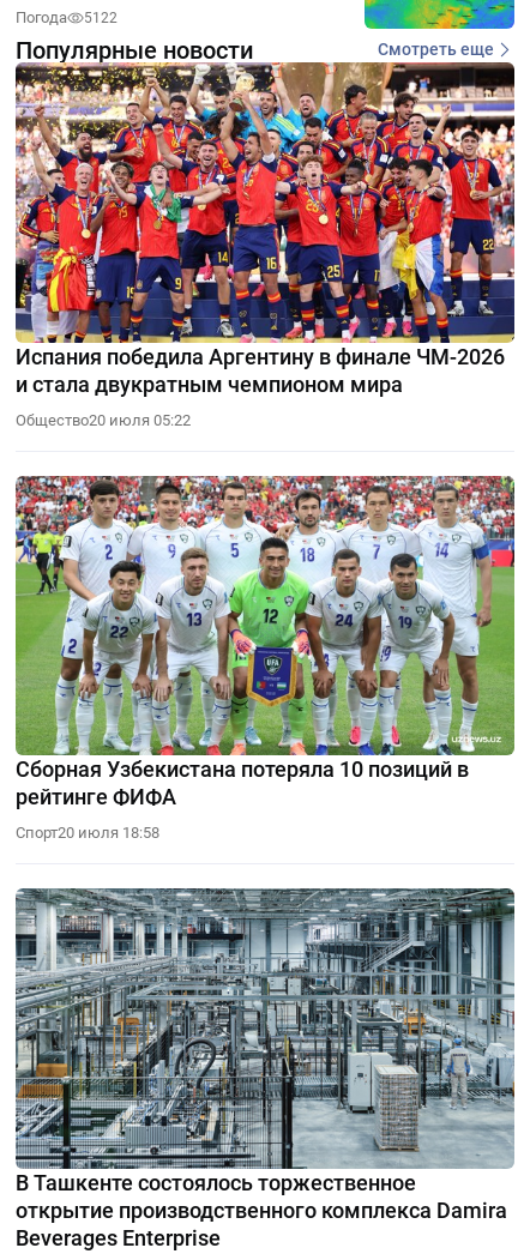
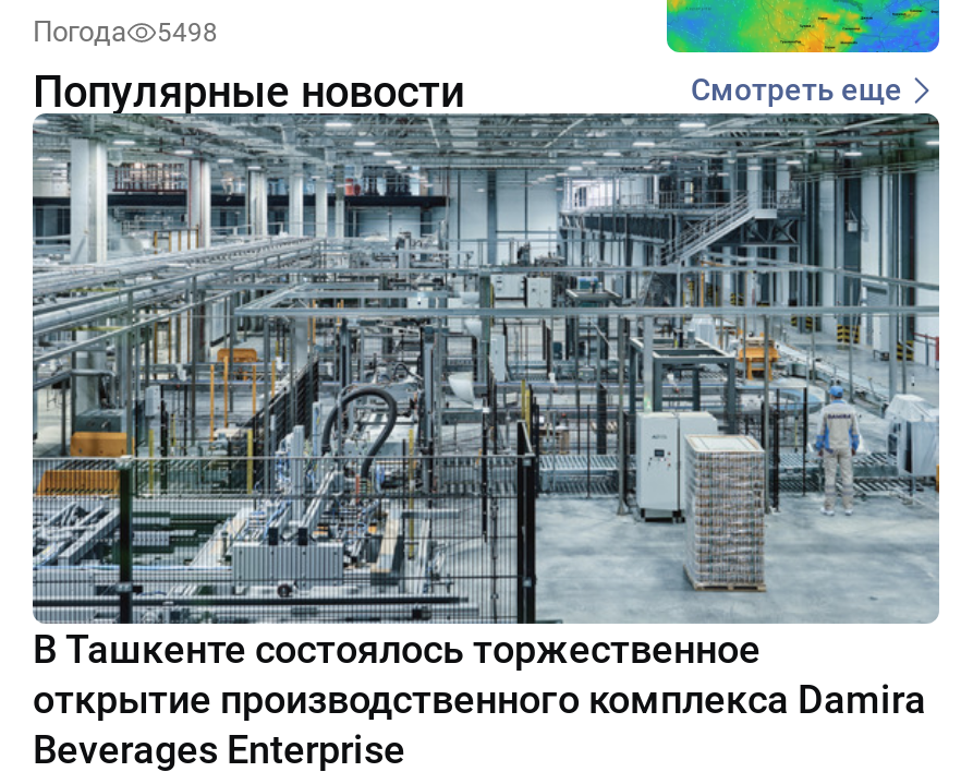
- Погода 5122
+ Погода 5498

- [image]
- Испания победила Аргентину в финале ЧМ-2026
- и стала двукратным чемпионом мира
- Общество20 июля 05:22

- [image]
- Сборная Узбекистана потеряла 10 позиций в
- рейтинге ФИФА
- Спорт20 июля 18:58
